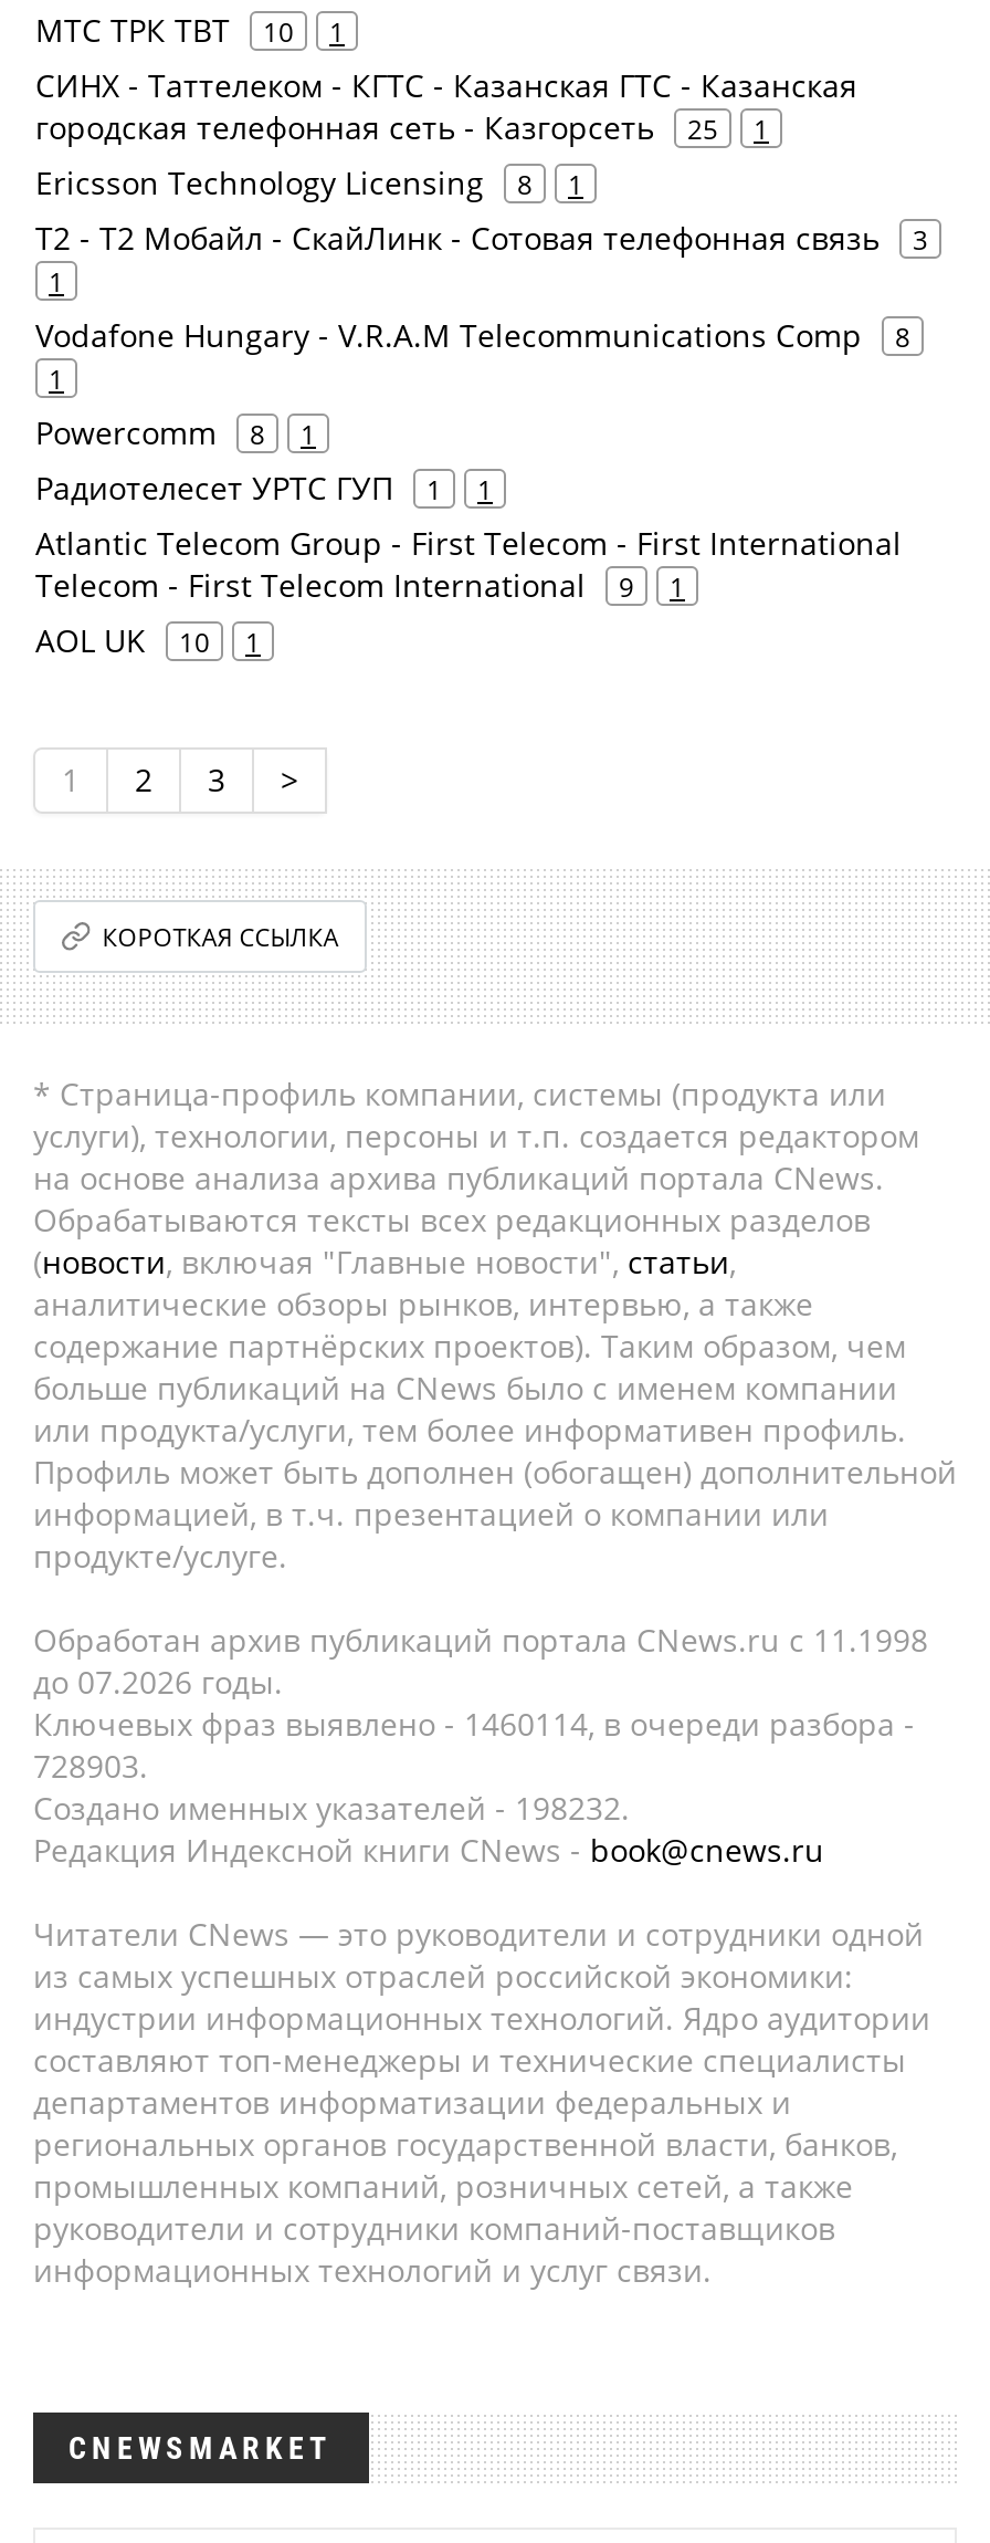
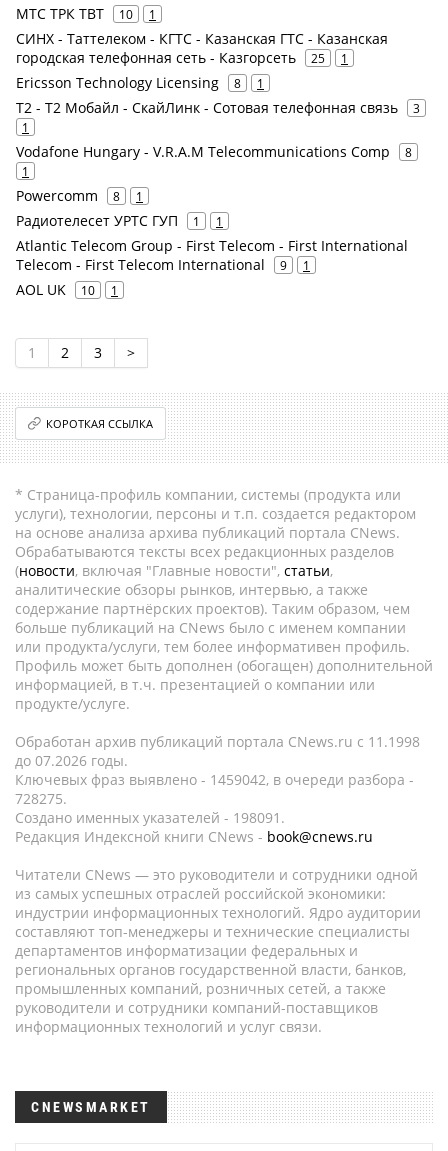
- Ключевых фраз выявлено - 1460114, в очереди разбора -
+ Ключевых фраз выявлено - 1459042, в очереди разбора -

- 728903.
+ 728275.

- Создано именных указателей - 198232.
+ Создано именных указателей - 198091.
